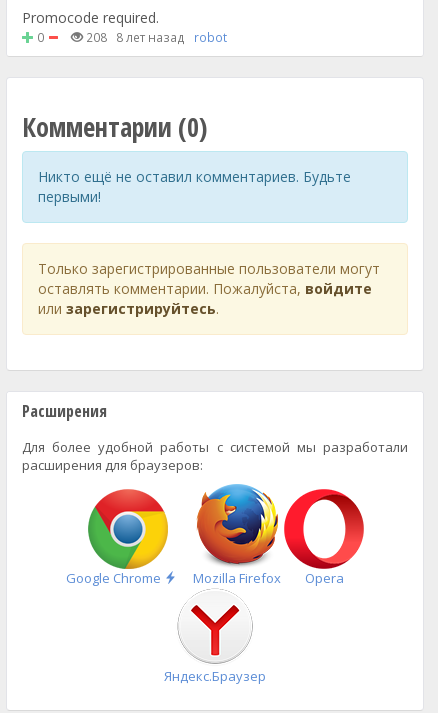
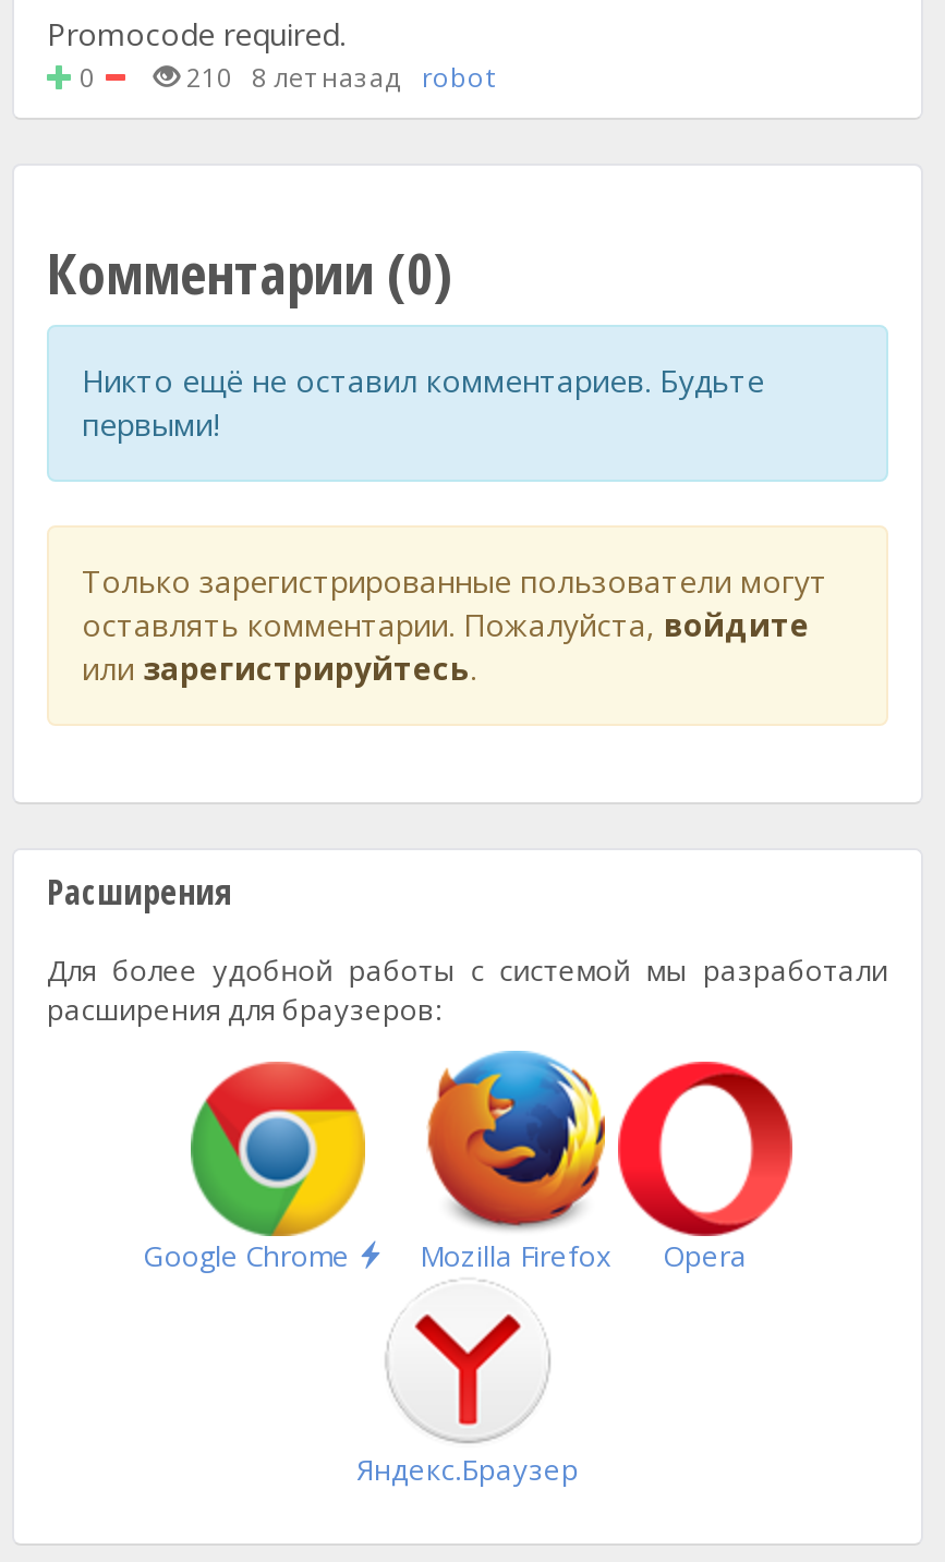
- 208 8 лет назад robot
+ 210 8 лет назад robot
